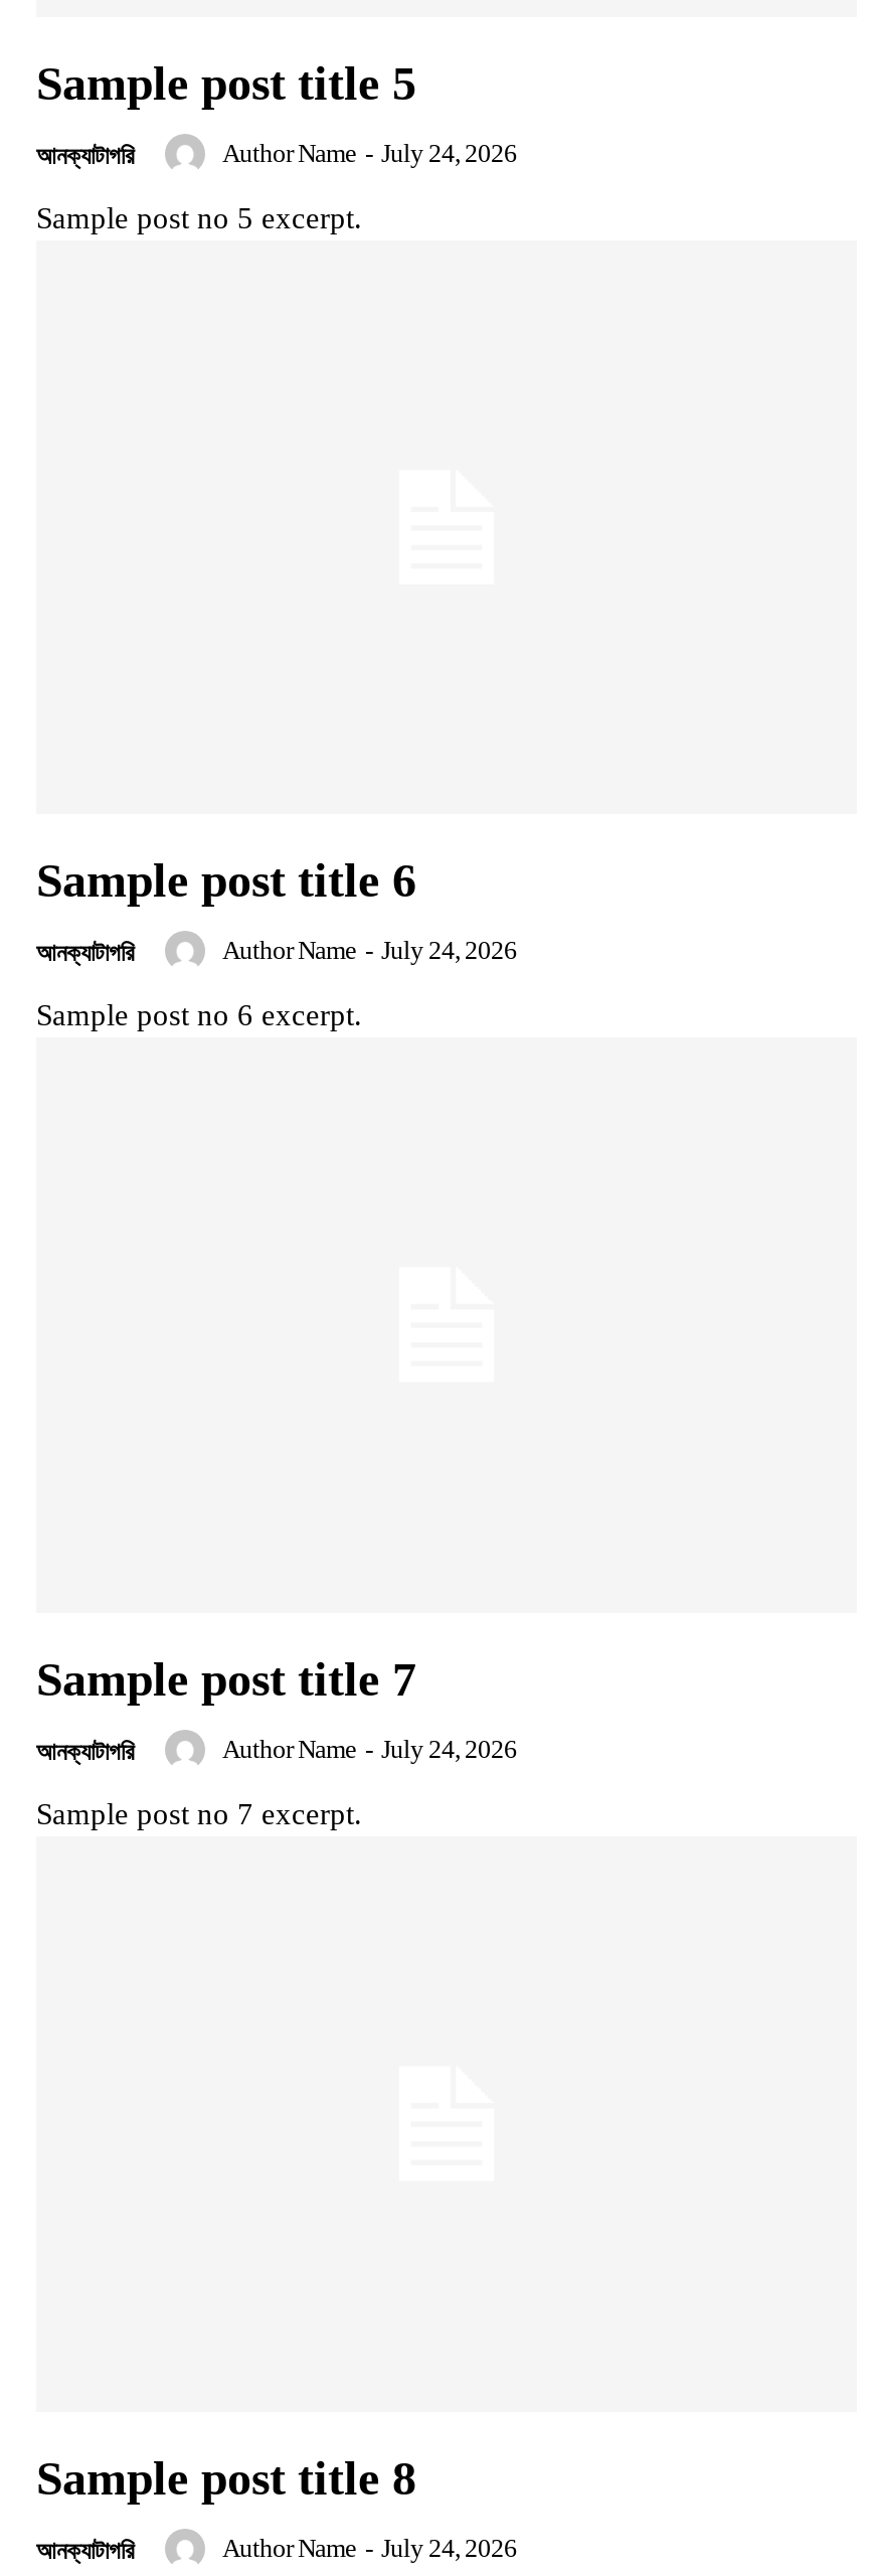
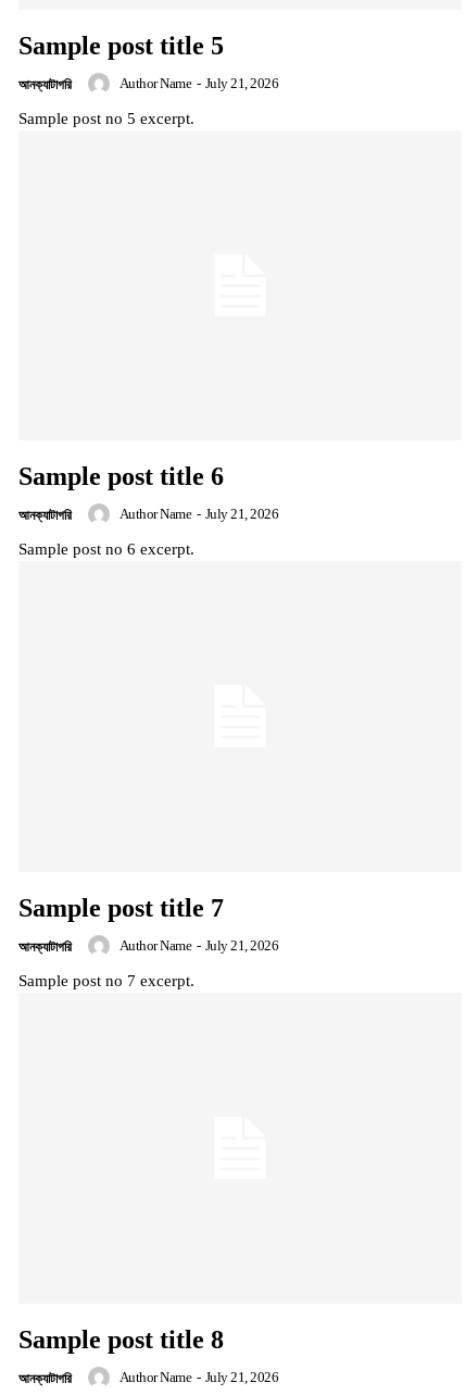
- Author Name - July 24, 2026
+ Author Name - July 21, 2026

- Author Name - July 24, 2026
+ Author Name - July 21, 2026

- Author Name - July 24, 2026
+ Author Name - July 21, 2026

- Author Name - July 24, 2026
+ Author Name - July 21, 2026
